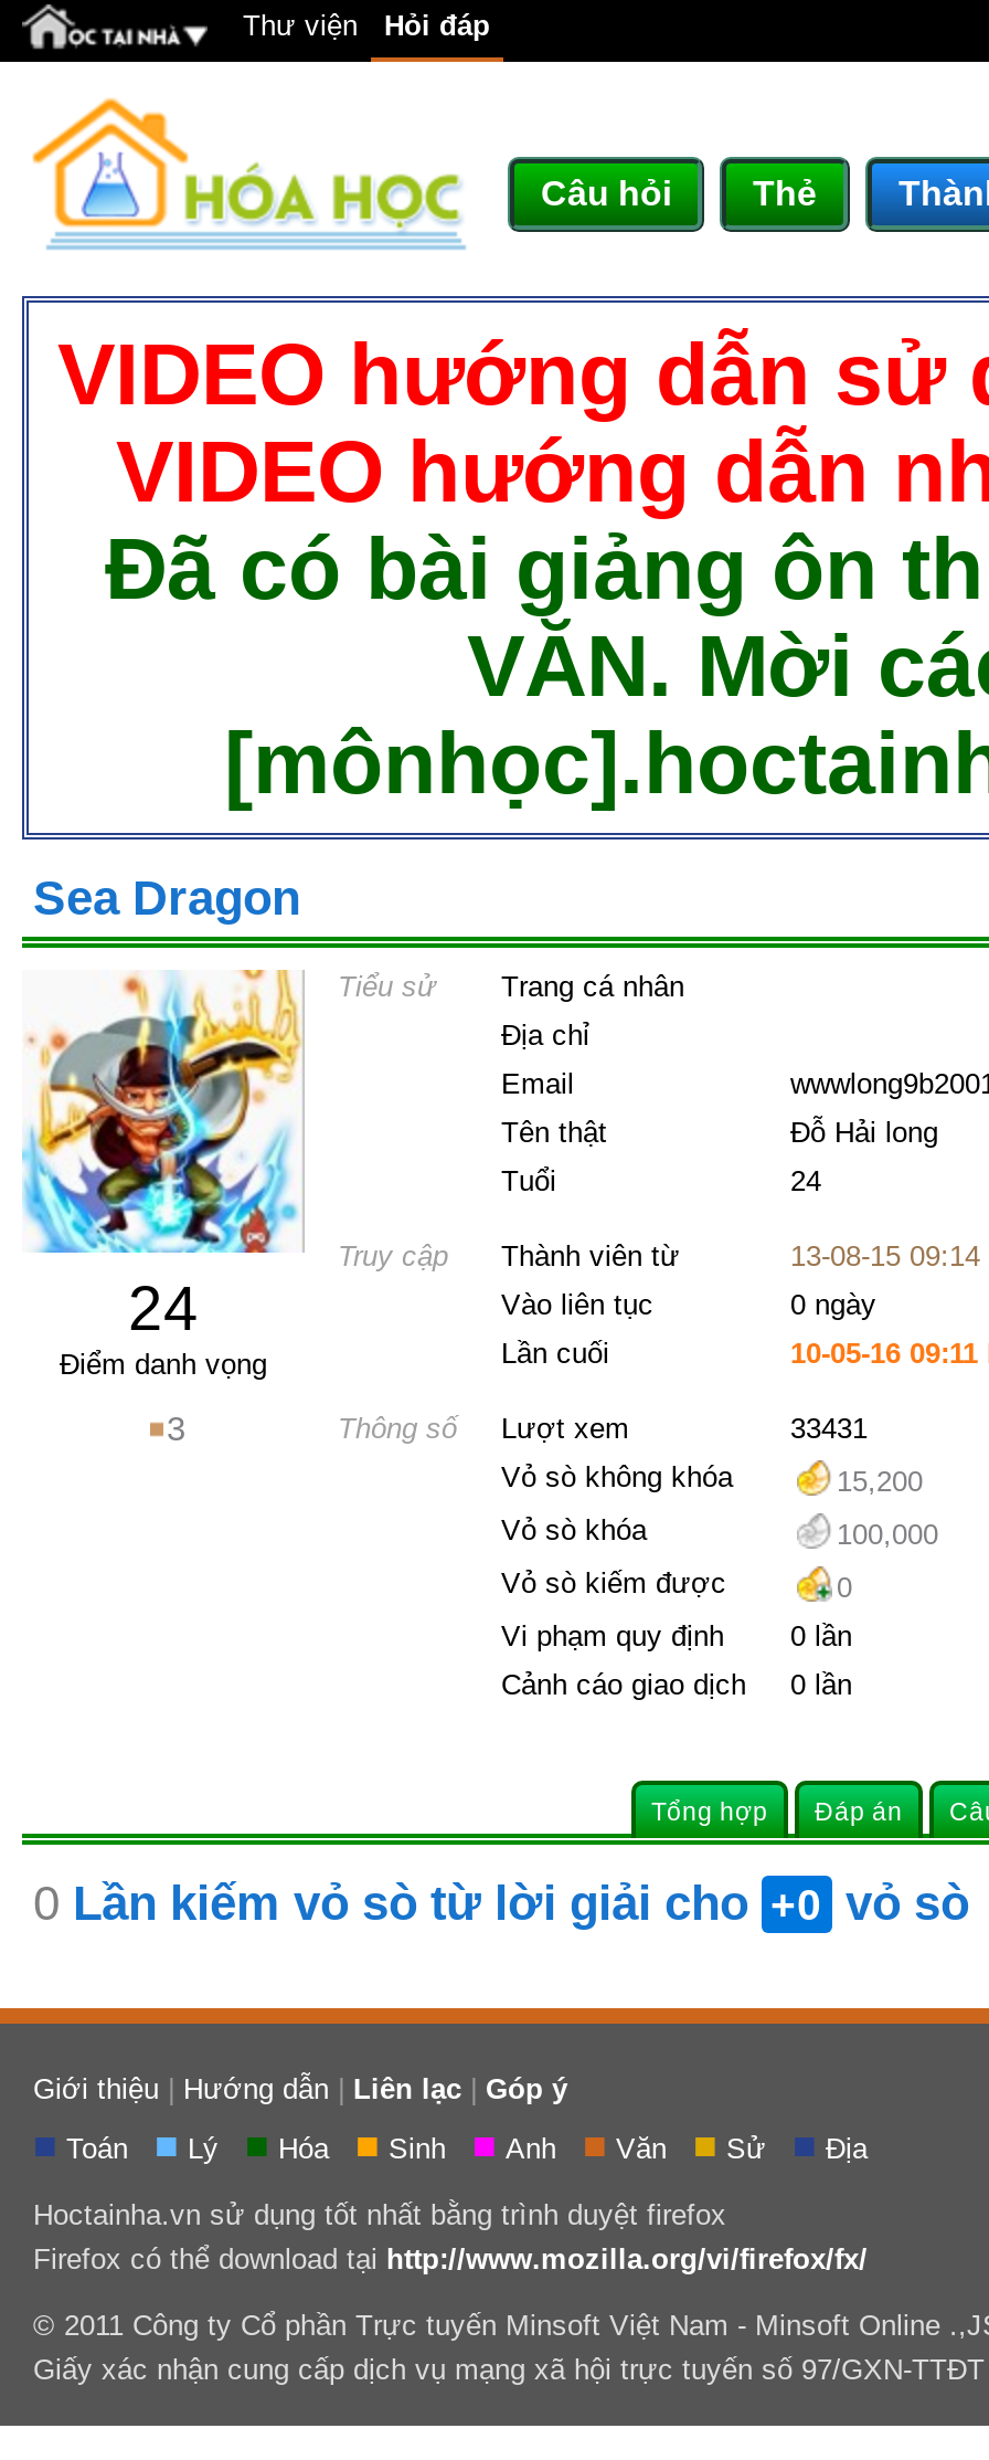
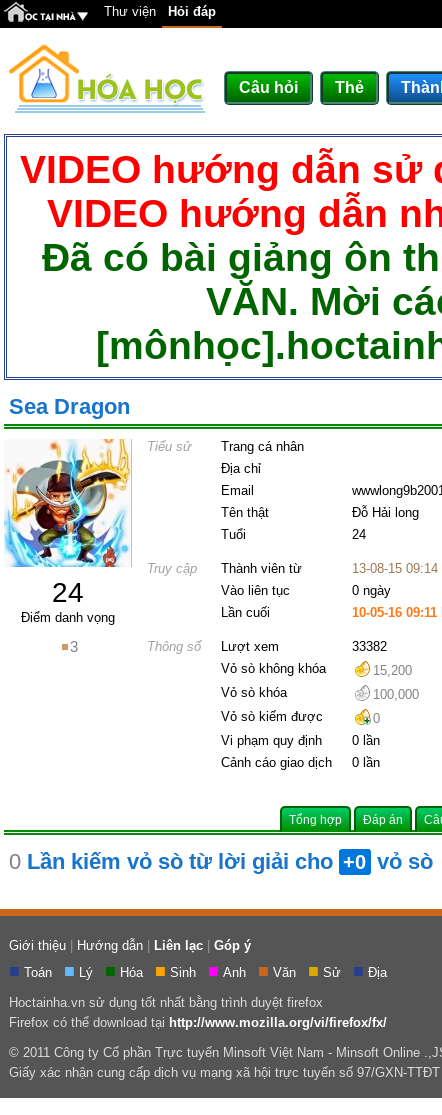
- 33431
+ 33382
